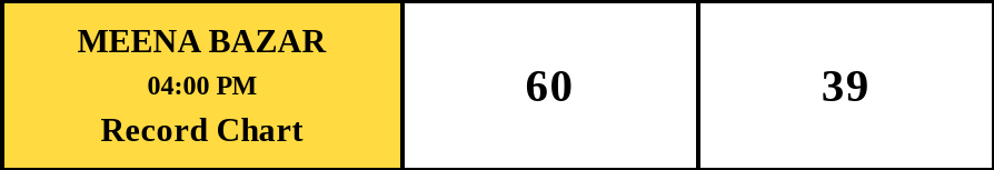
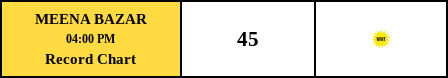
- 60
- 39
+ 45
